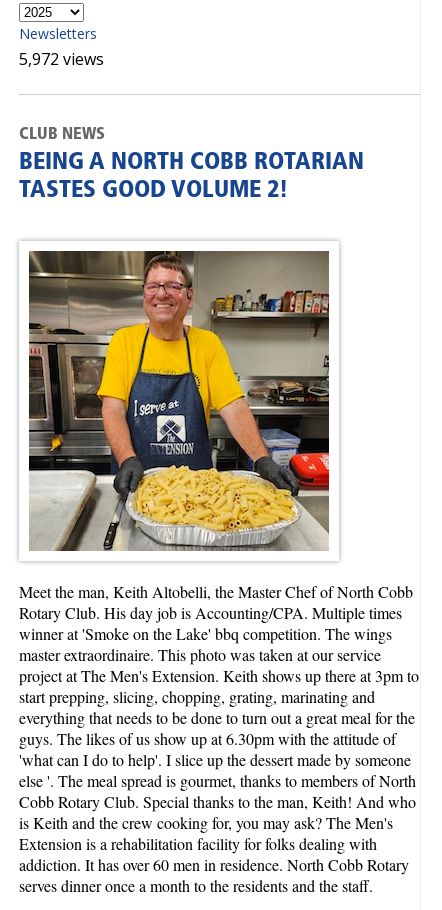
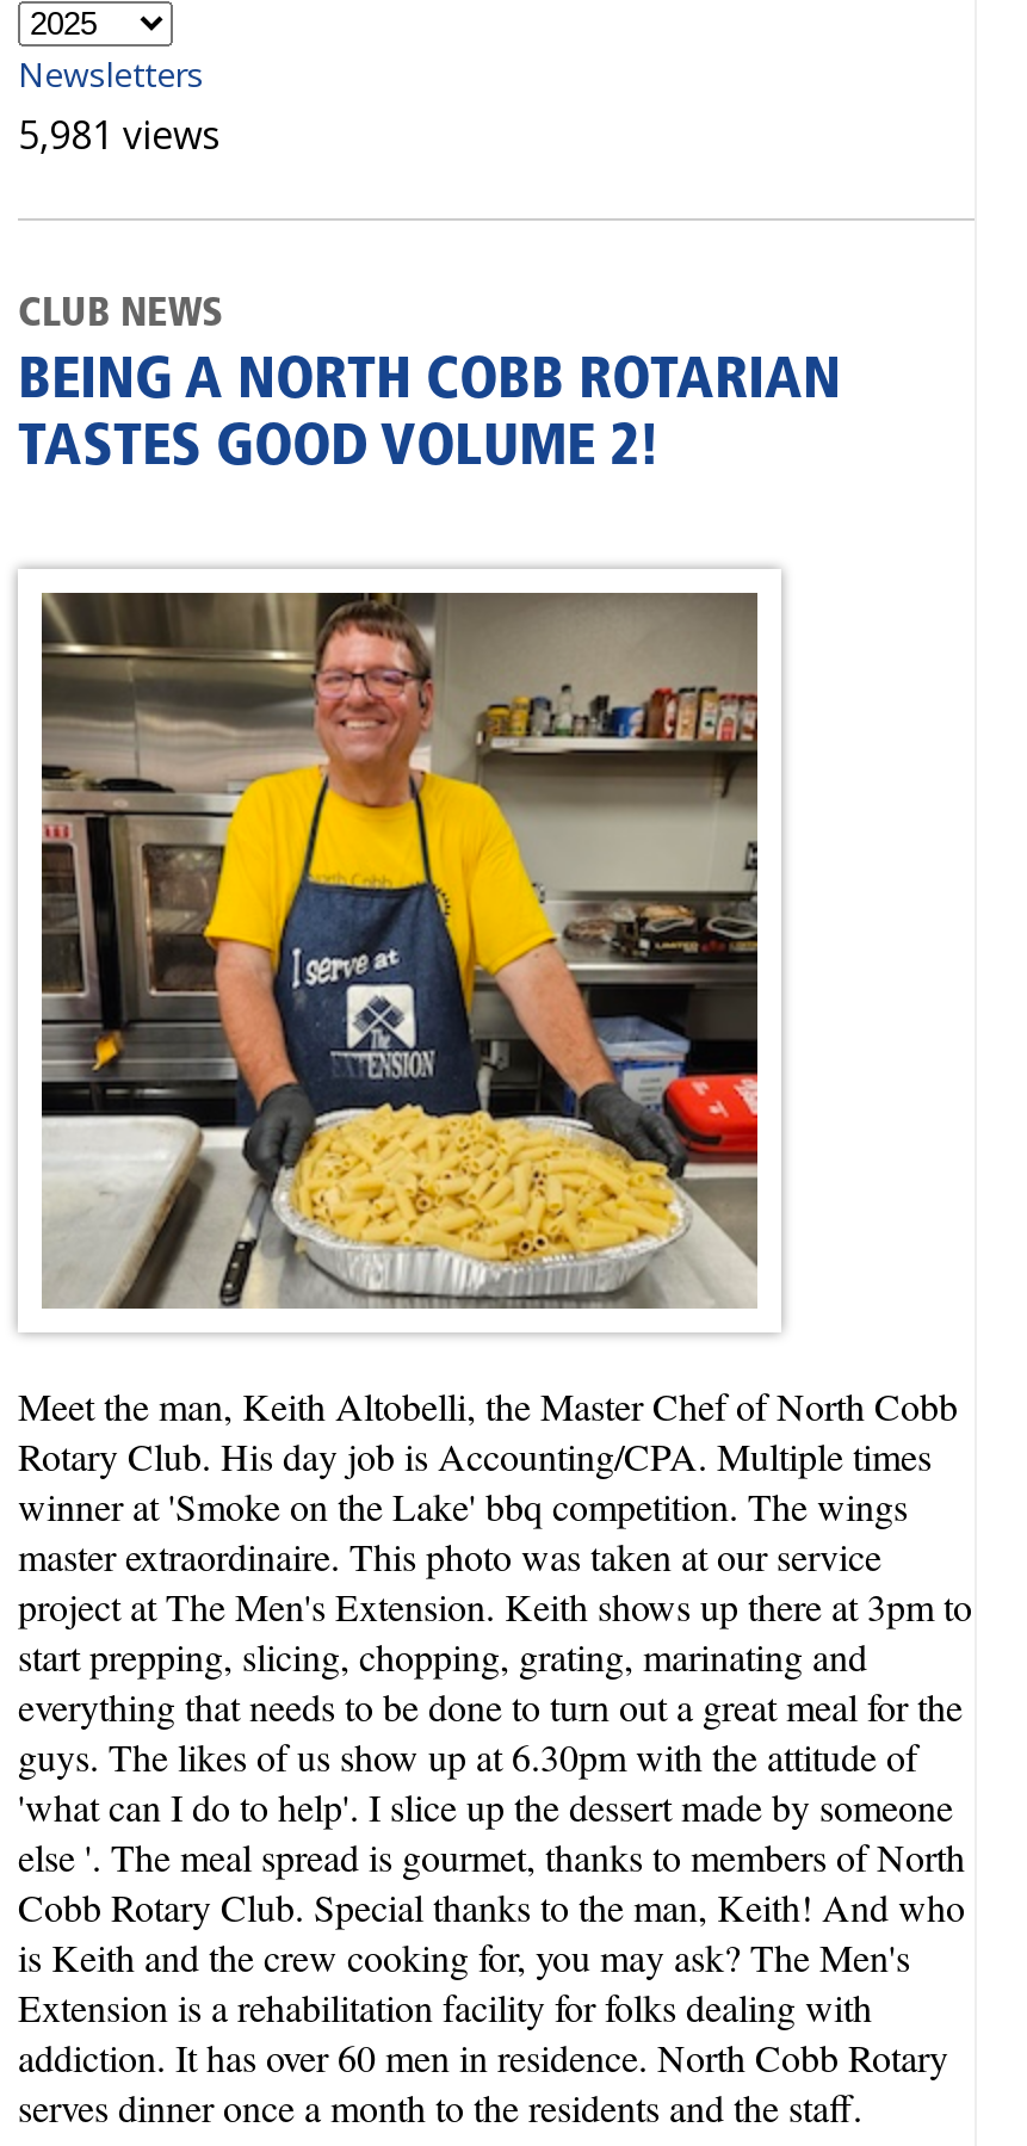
- 5,972 views
+ 5,981 views
